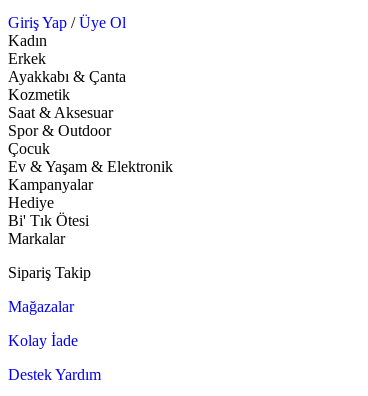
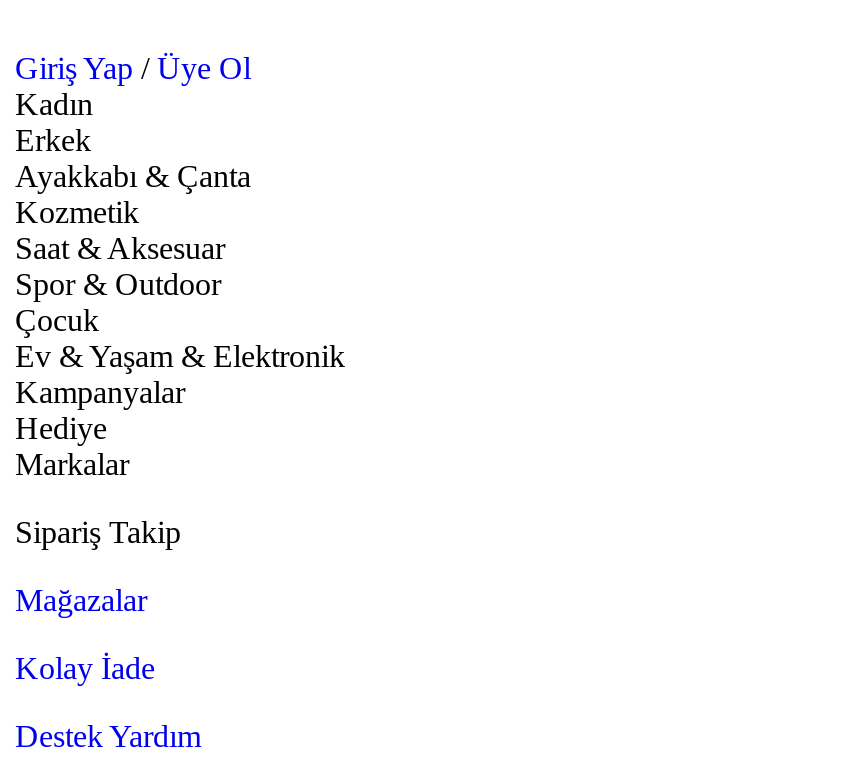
- Bi' Tık Ötesi
